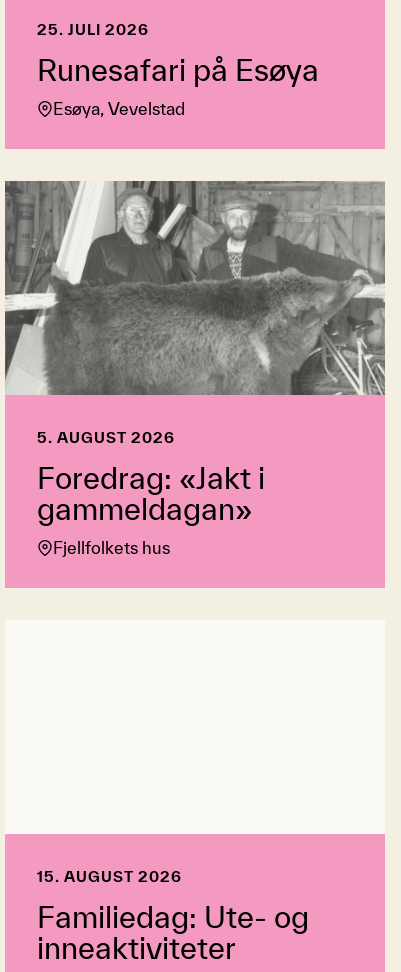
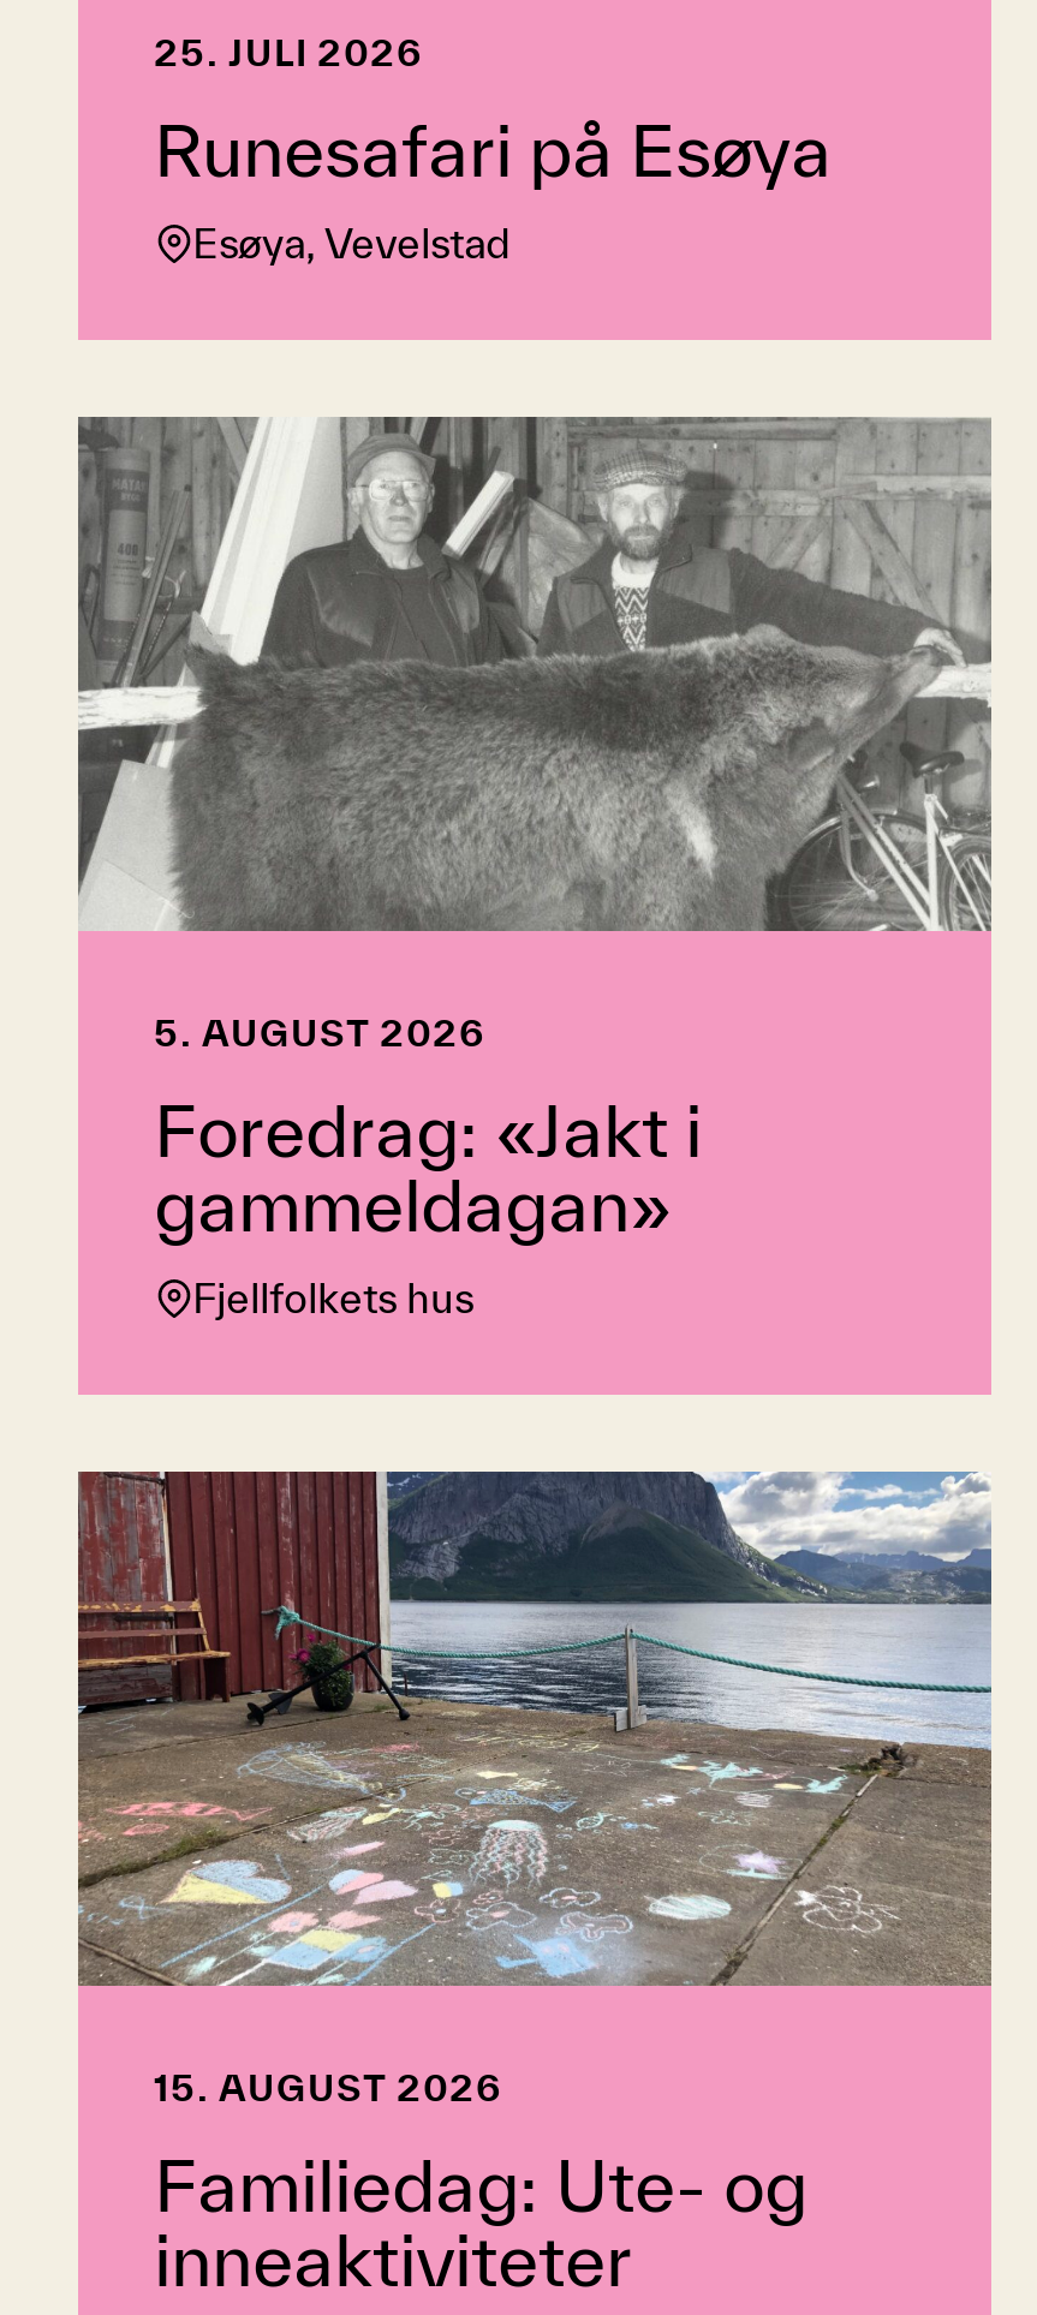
+ [image]
